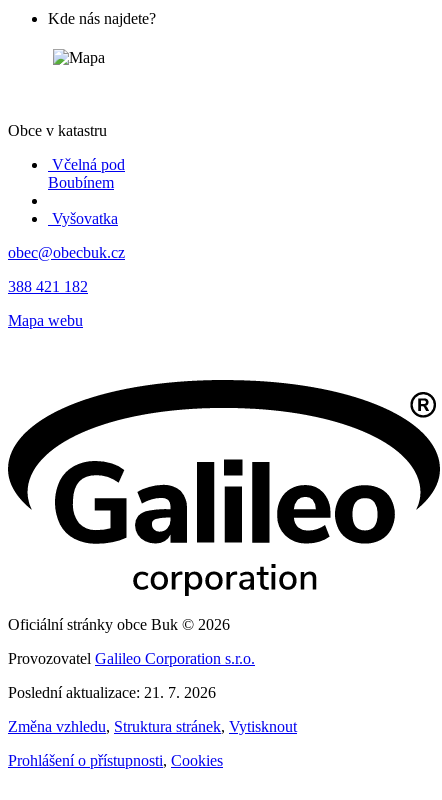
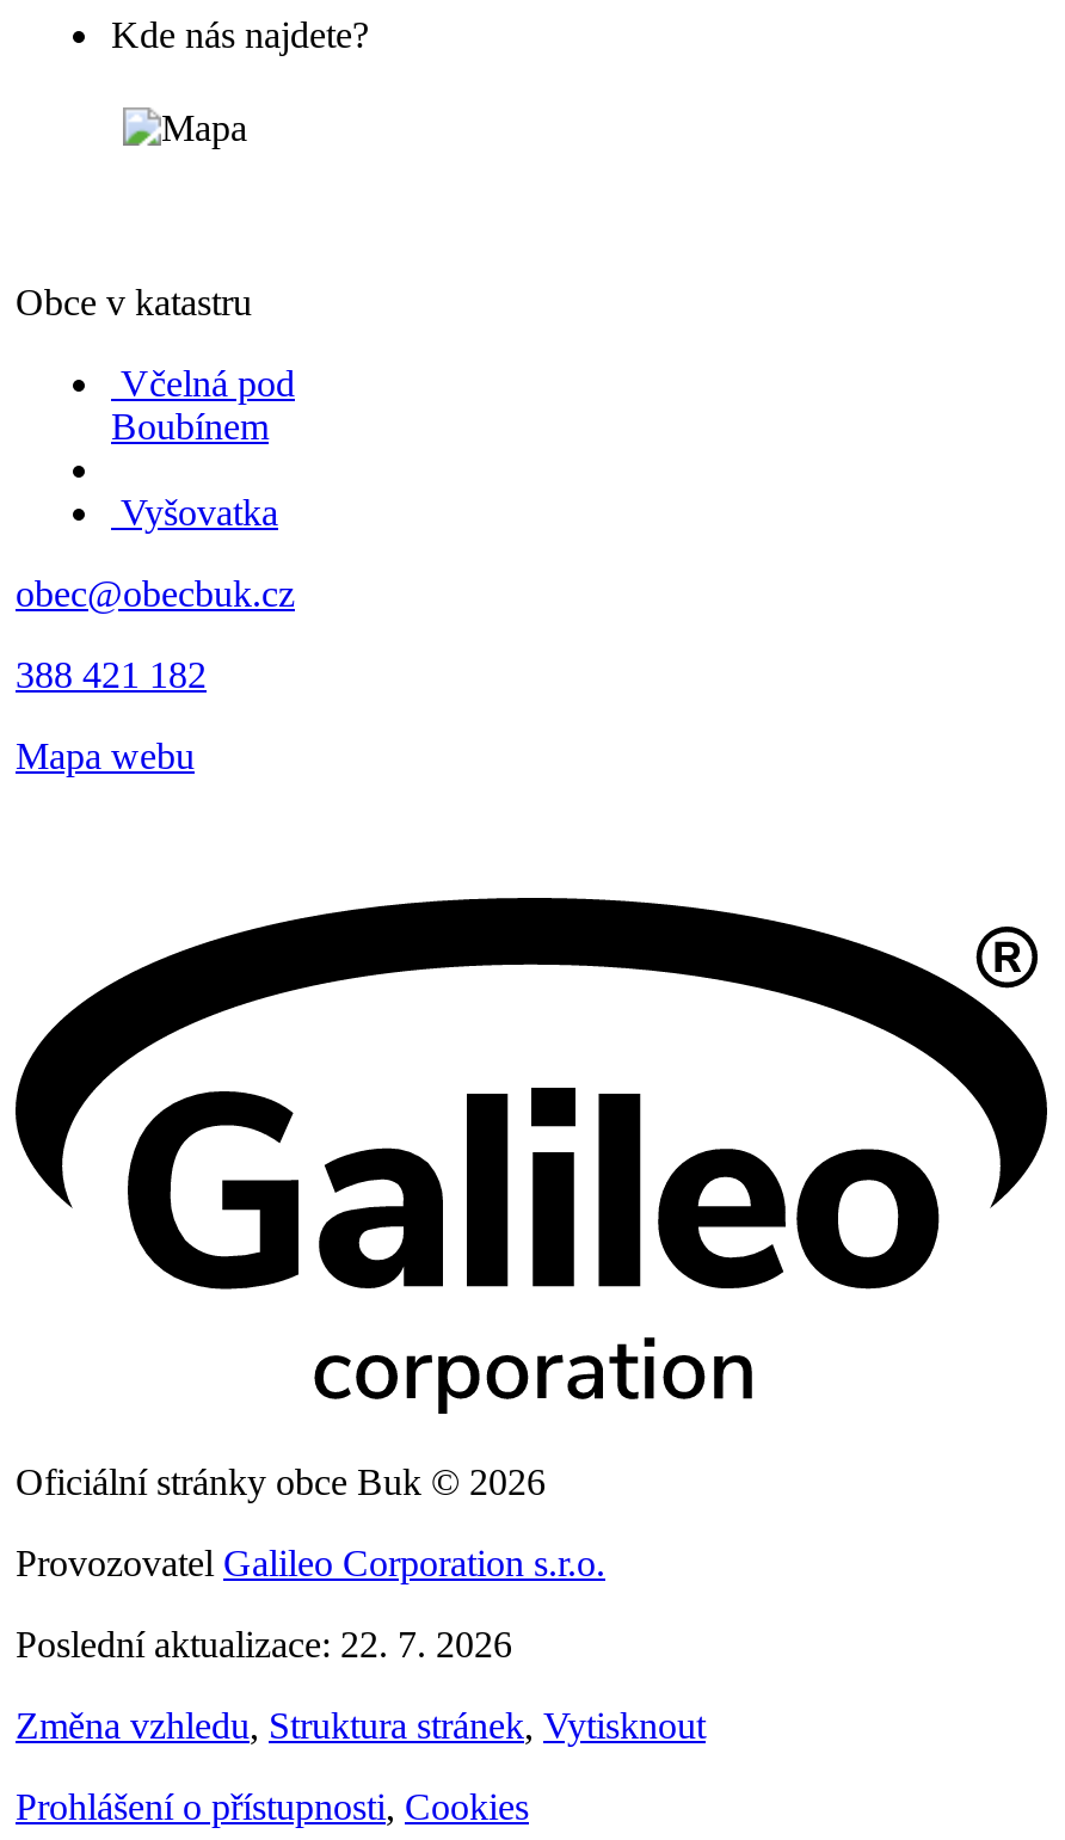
- Poslední aktualizace: 21. 7. 2026
+ Poslední aktualizace: 22. 7. 2026
